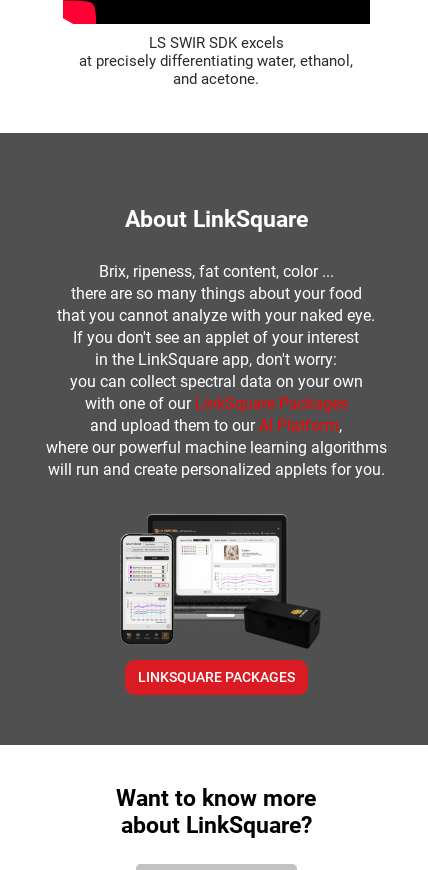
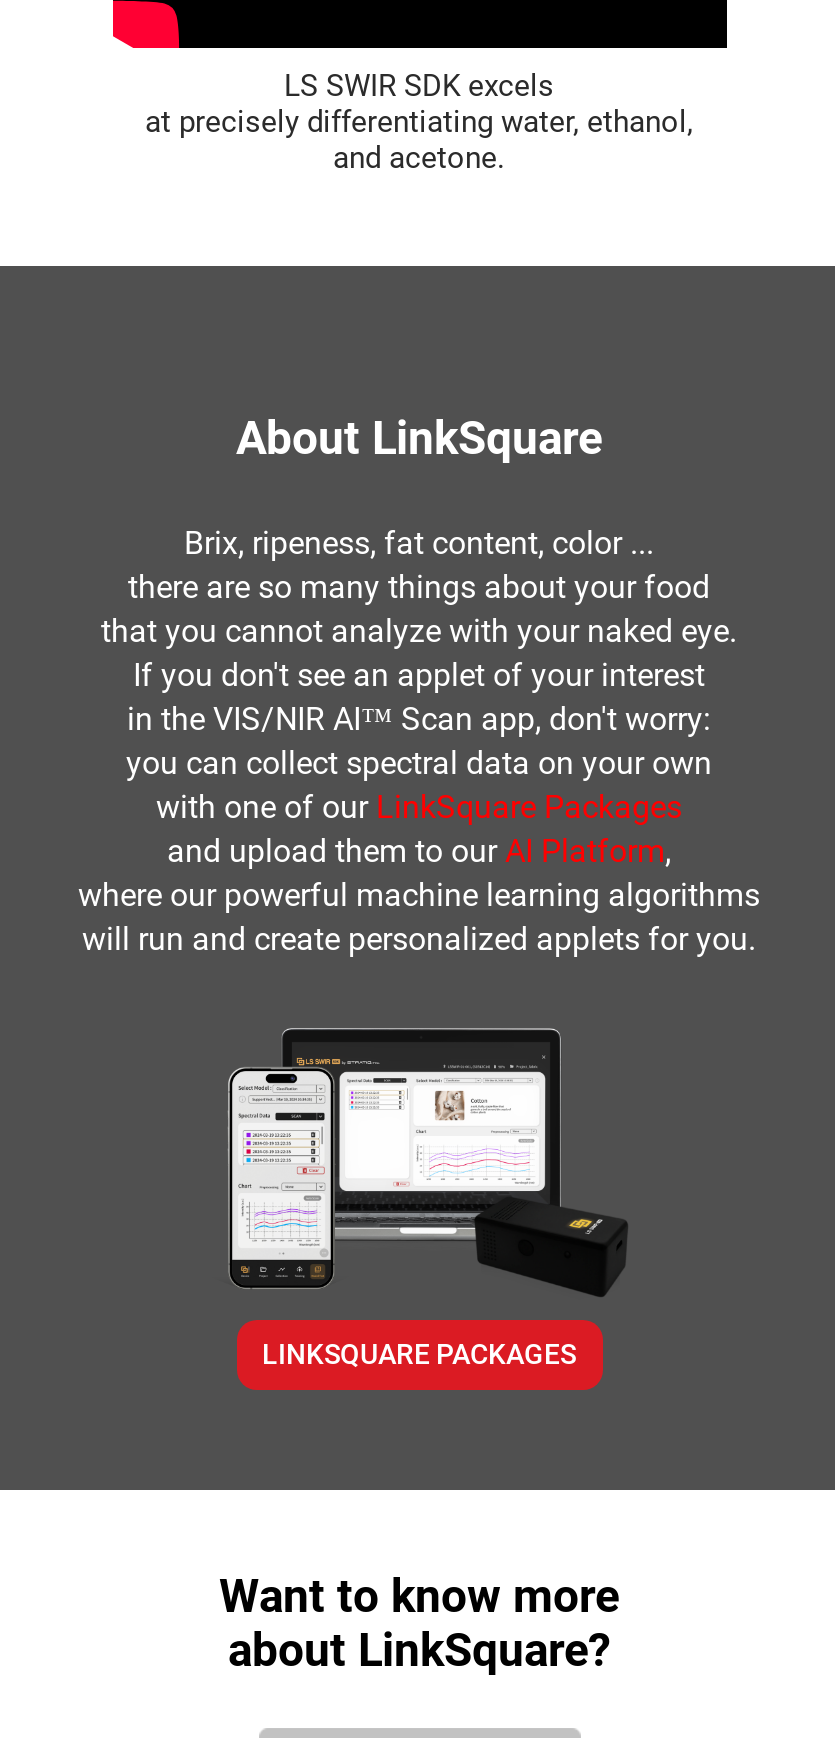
- in the LinkSquare app, don't worry:
+ in the VIS/NIR AI™ Scan app, don't worry:
